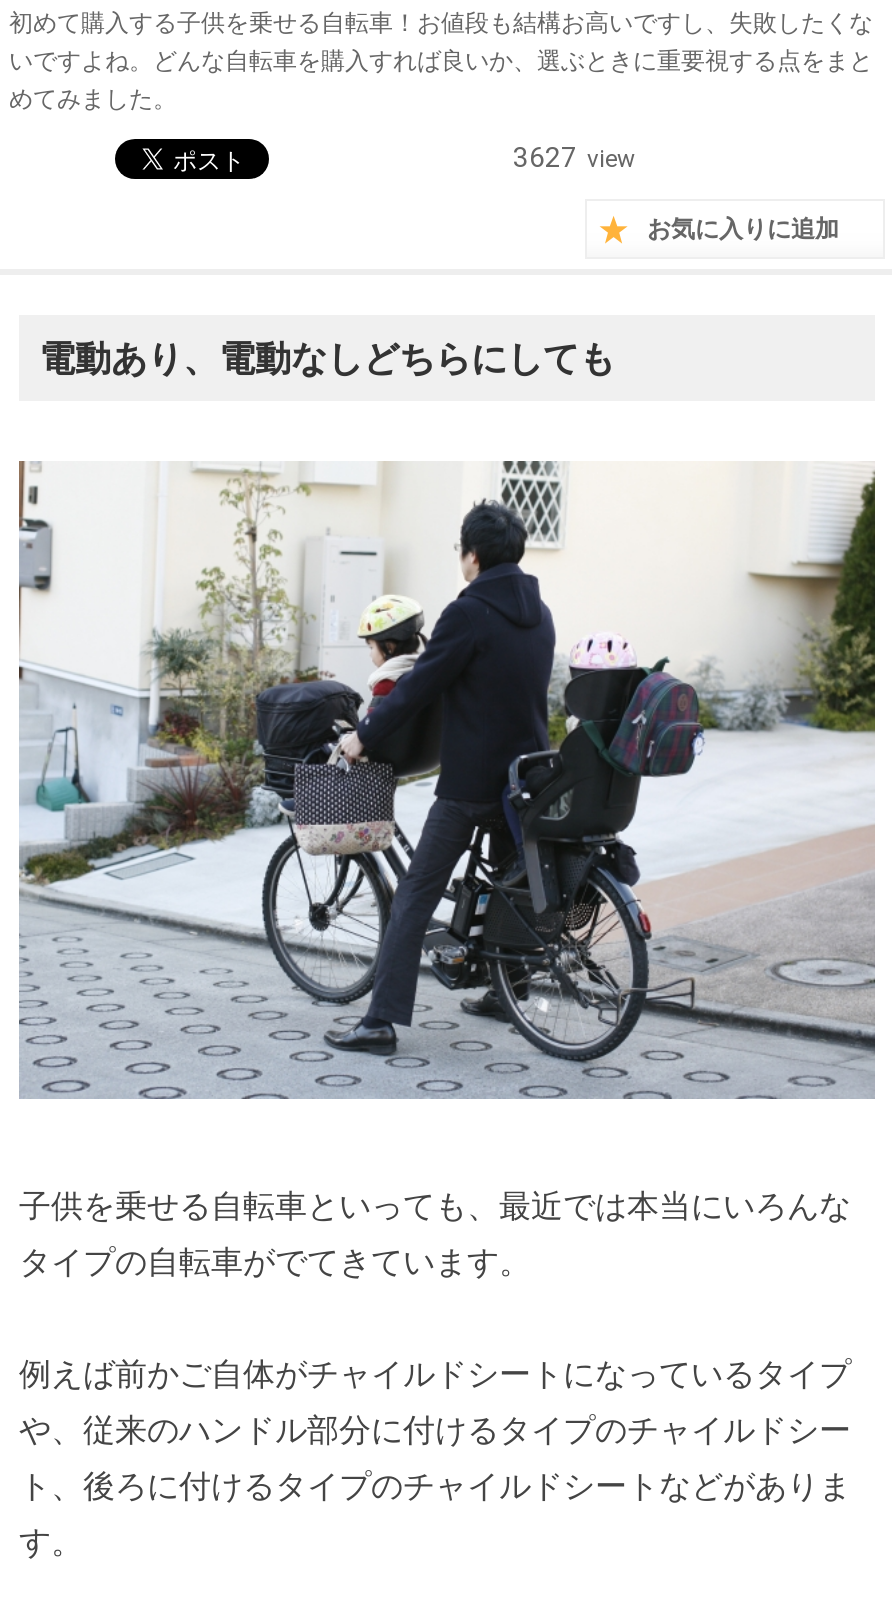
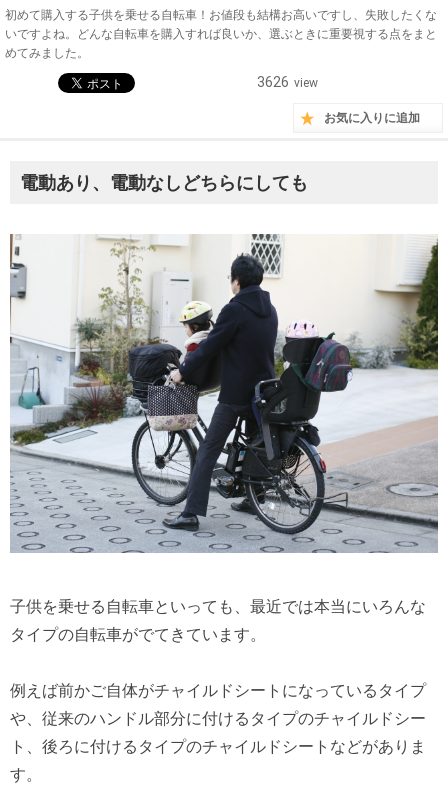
- 3627 view
+ 3626 view
